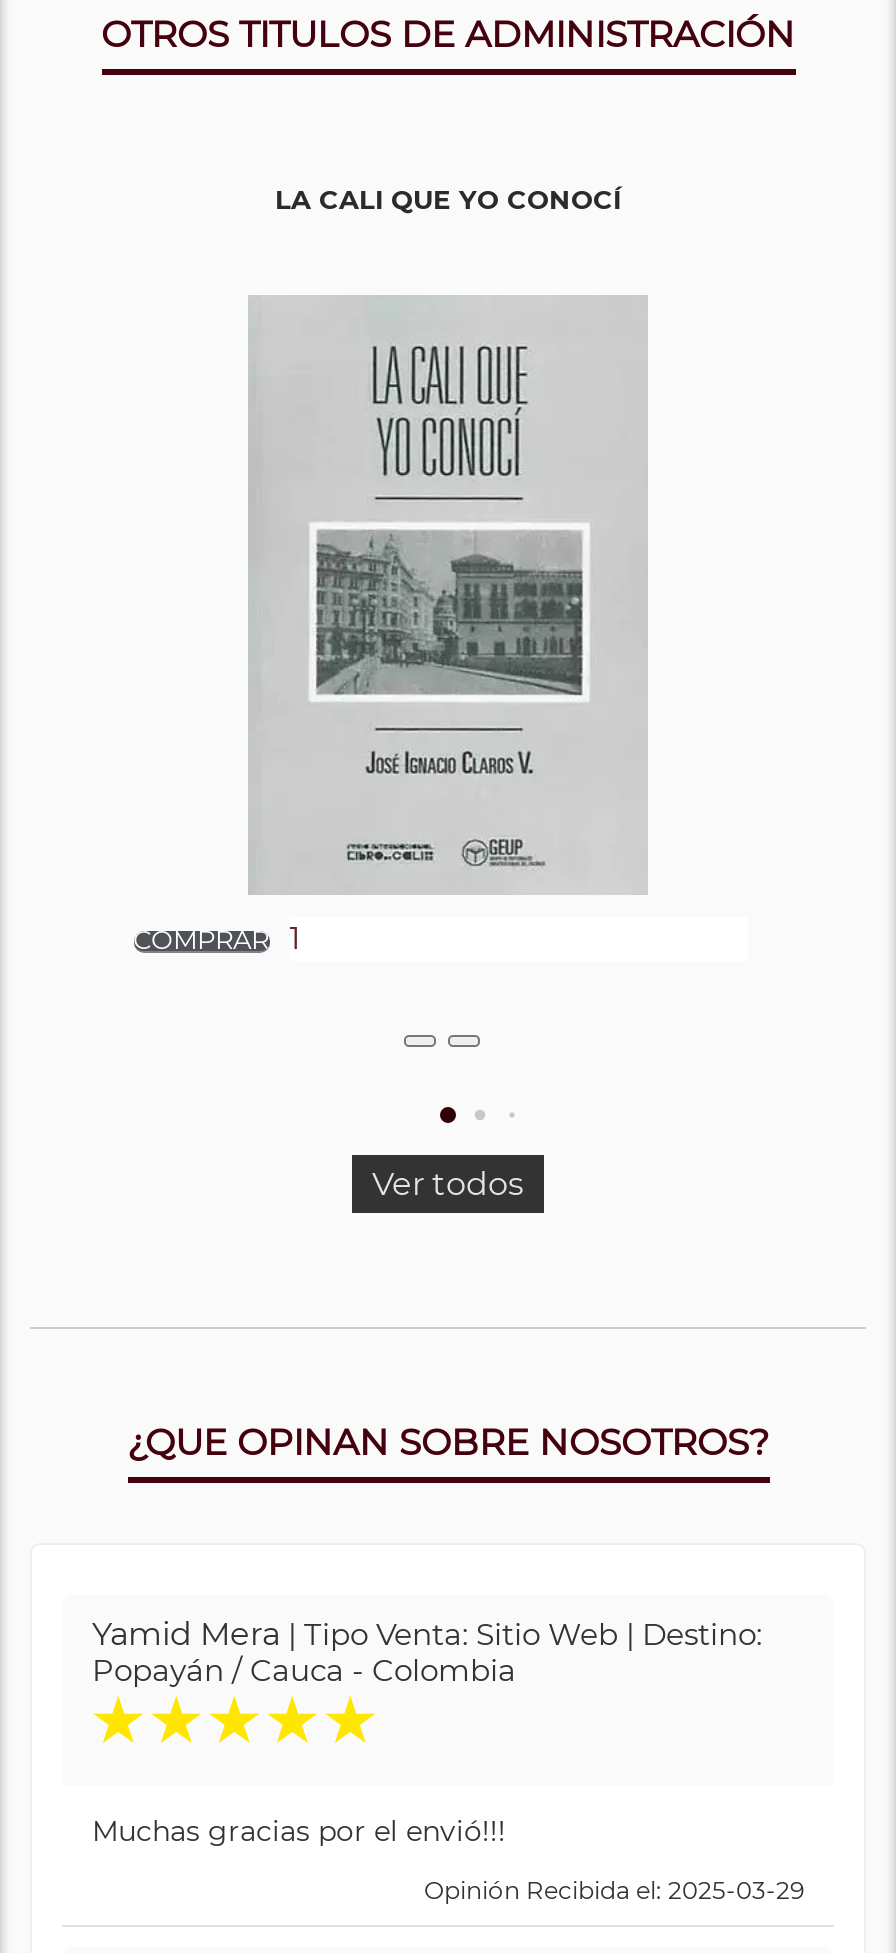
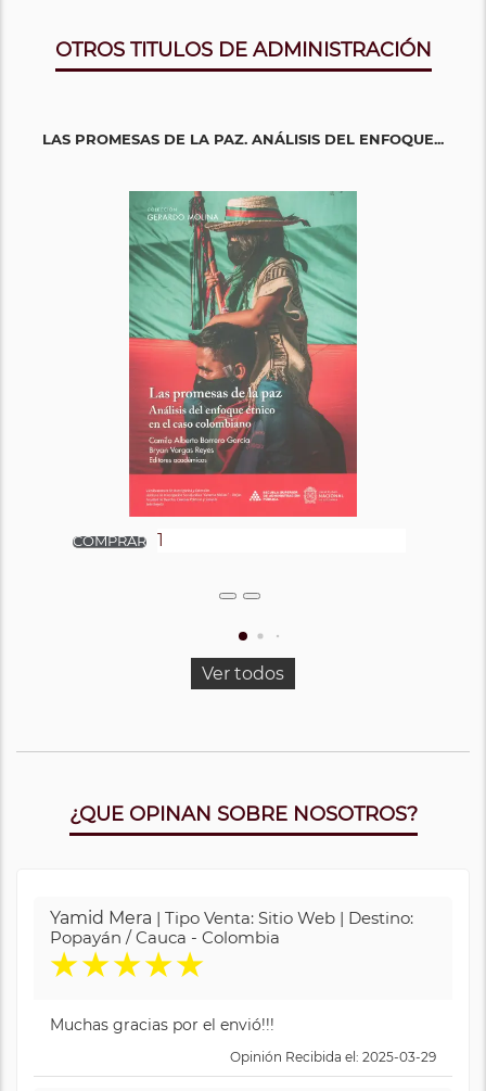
- LA CALI QUE YO CONOCÍ
+ LAS PROMESAS DE LA PAZ. ANÁLISIS DEL ENFOQUE...

- [image]
+ [image]
